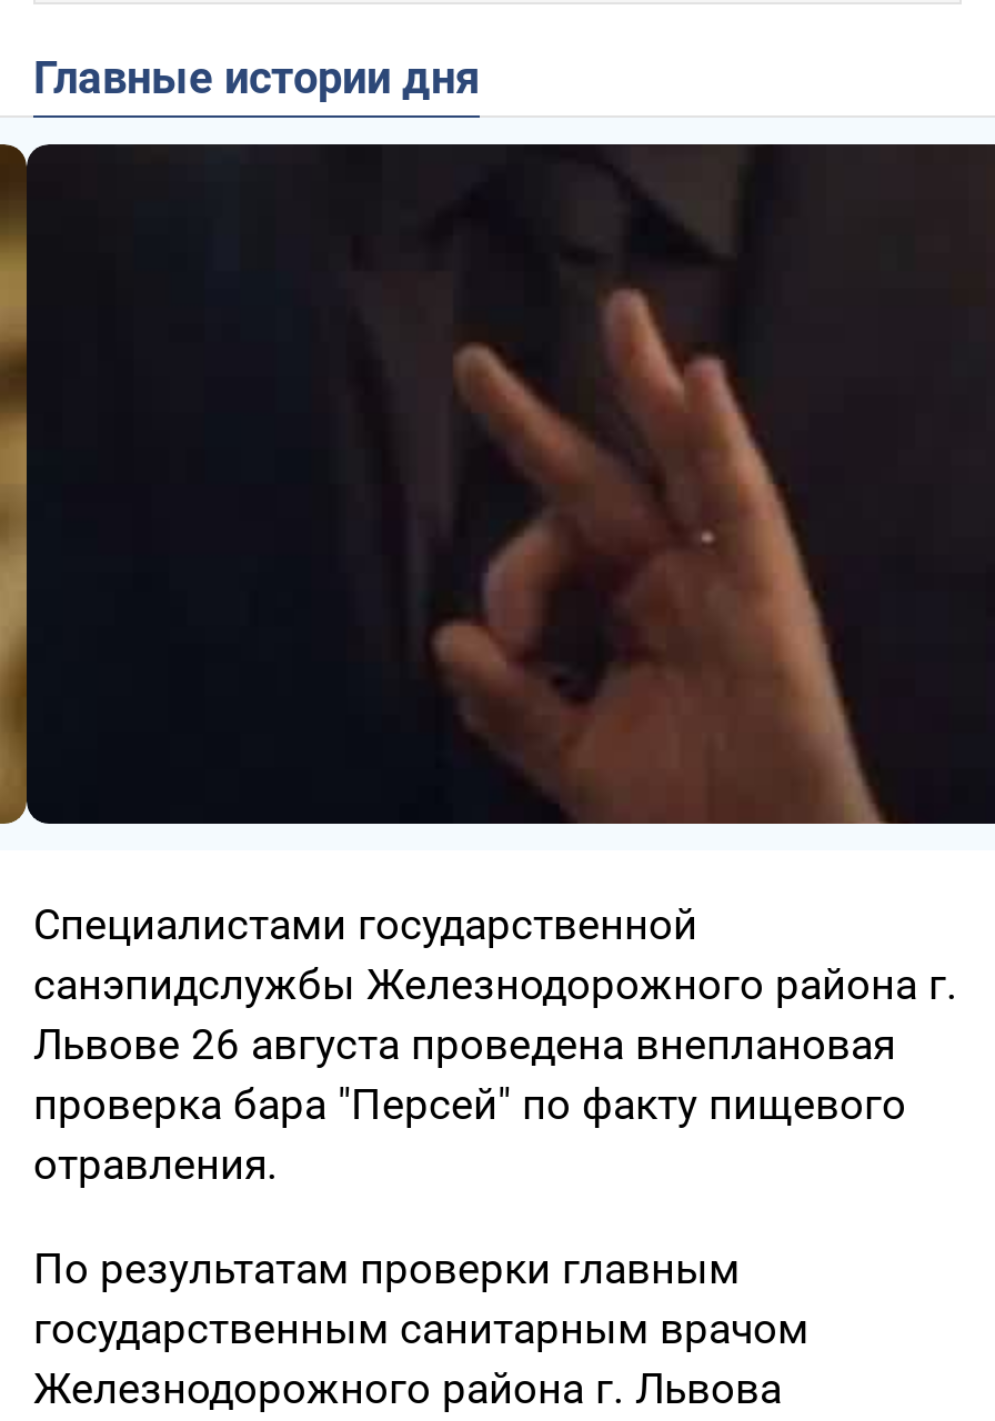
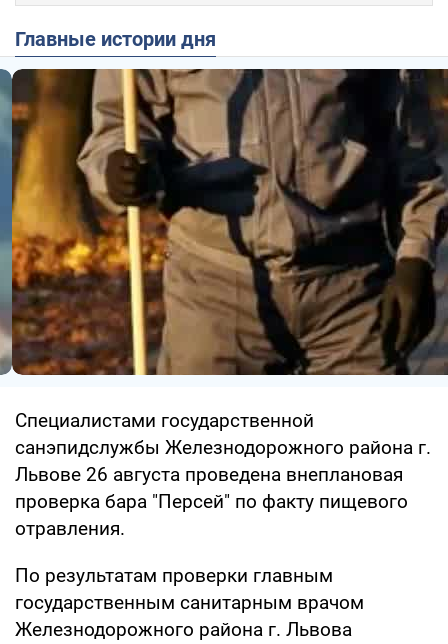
- [image]
+ [image]
